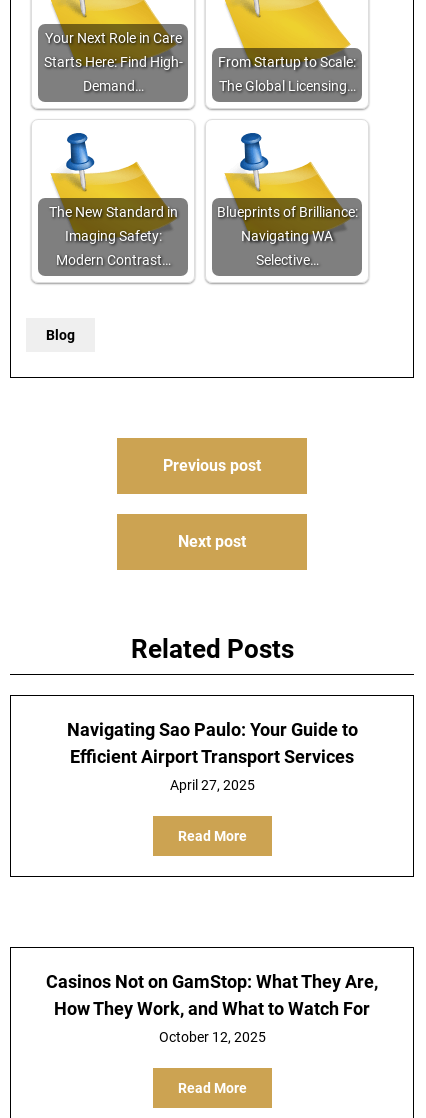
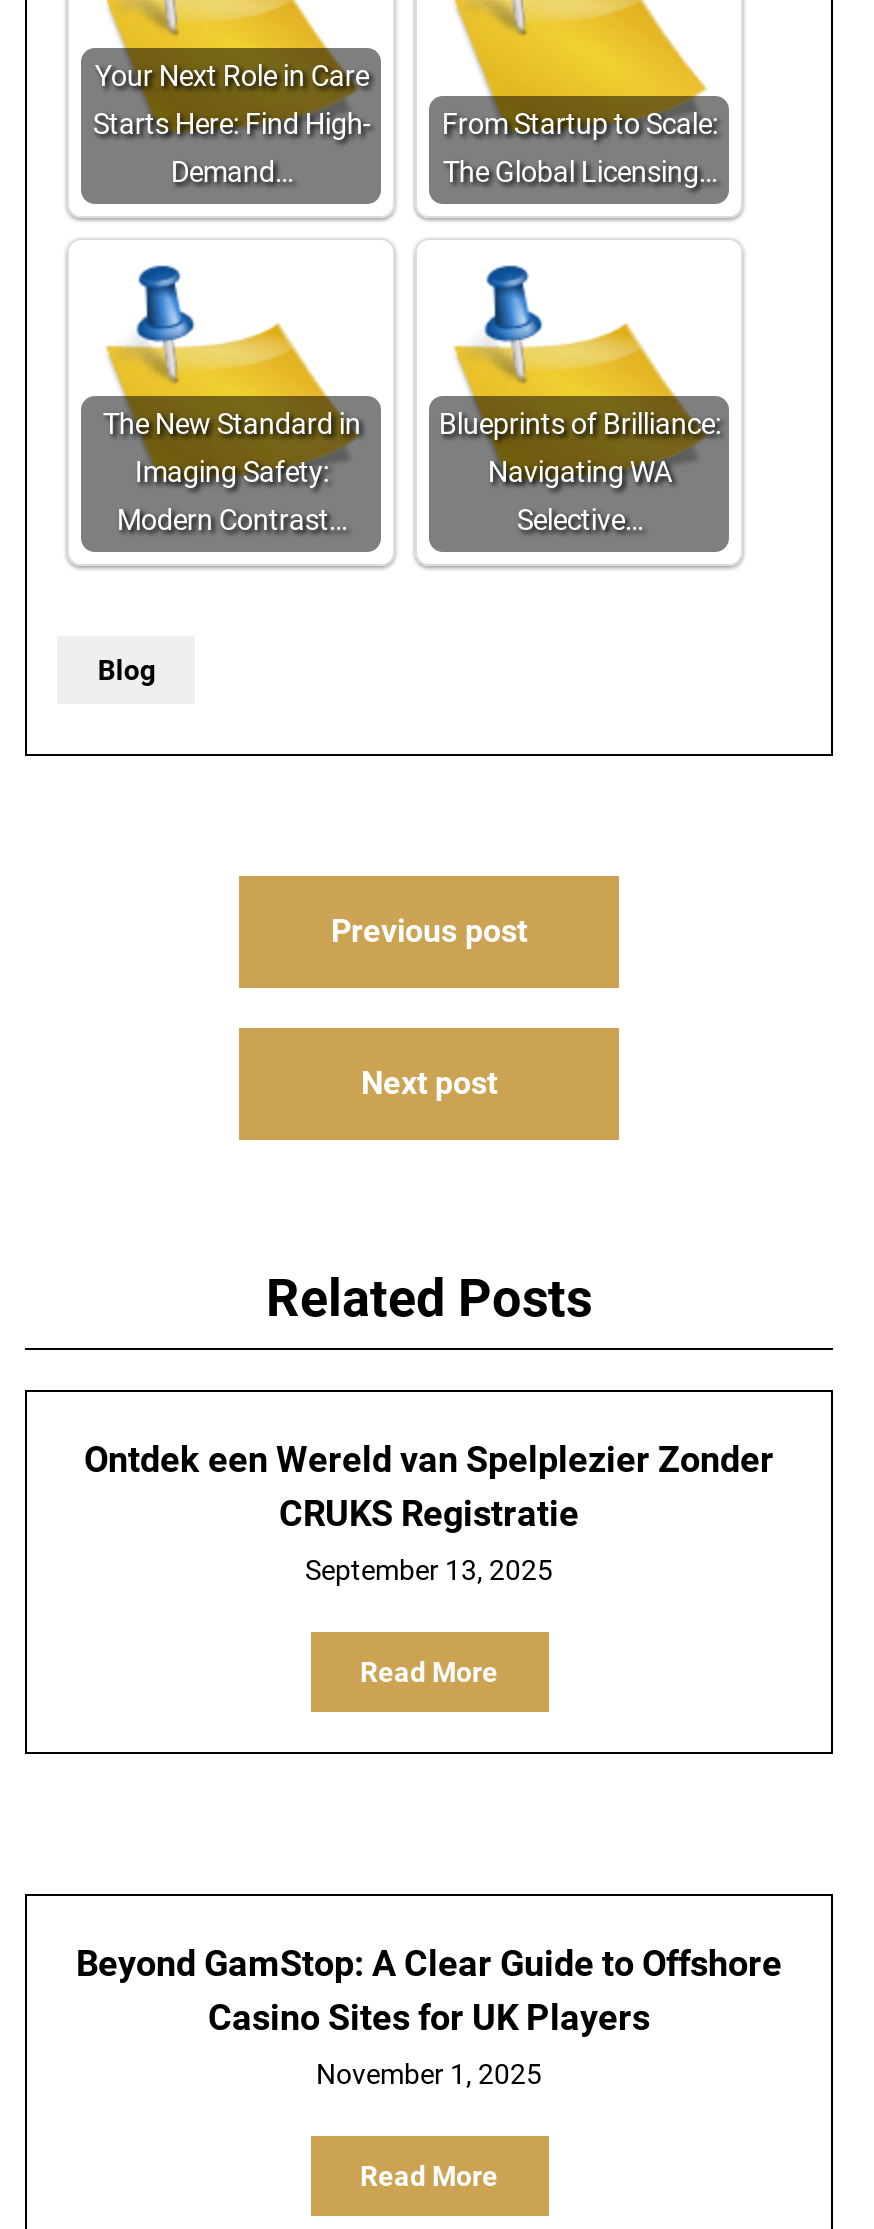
- Navigating Sao Paulo: Your Guide to
- Efficient Airport Transport Services
+ Ontdek een Wereld van Spelplezier Zonder
+ CRUKS Registratie

- April 27, 2025
+ September 13, 2025

- Casinos Not on GamStop: What They Are,
- How They Work, and What to Watch For
+ Beyond GamStop: A Clear Guide to Offshore
+ Casino Sites for UK Players

- October 12, 2025
+ November 1, 2025
